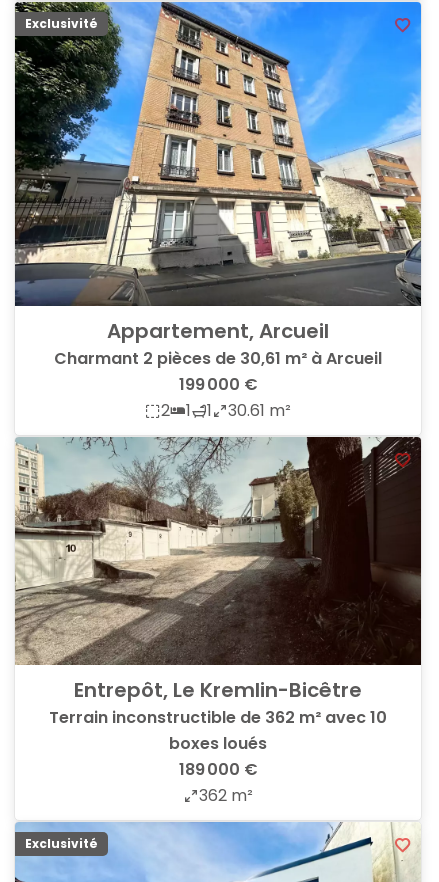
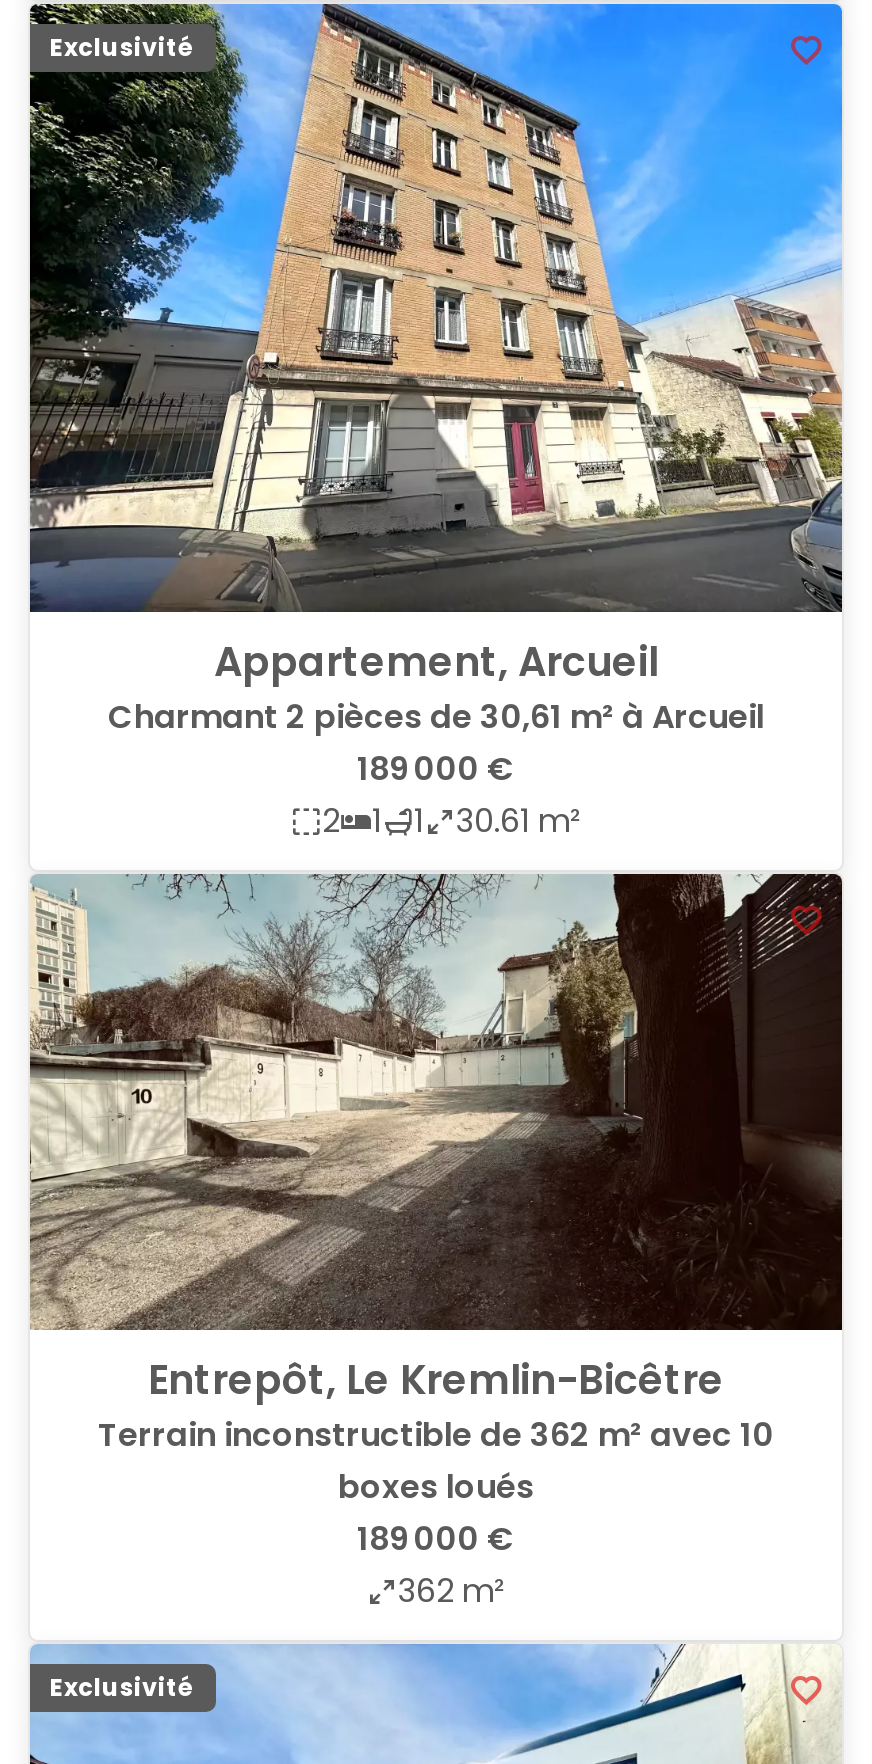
- 199 000 €
+ 189 000 €
